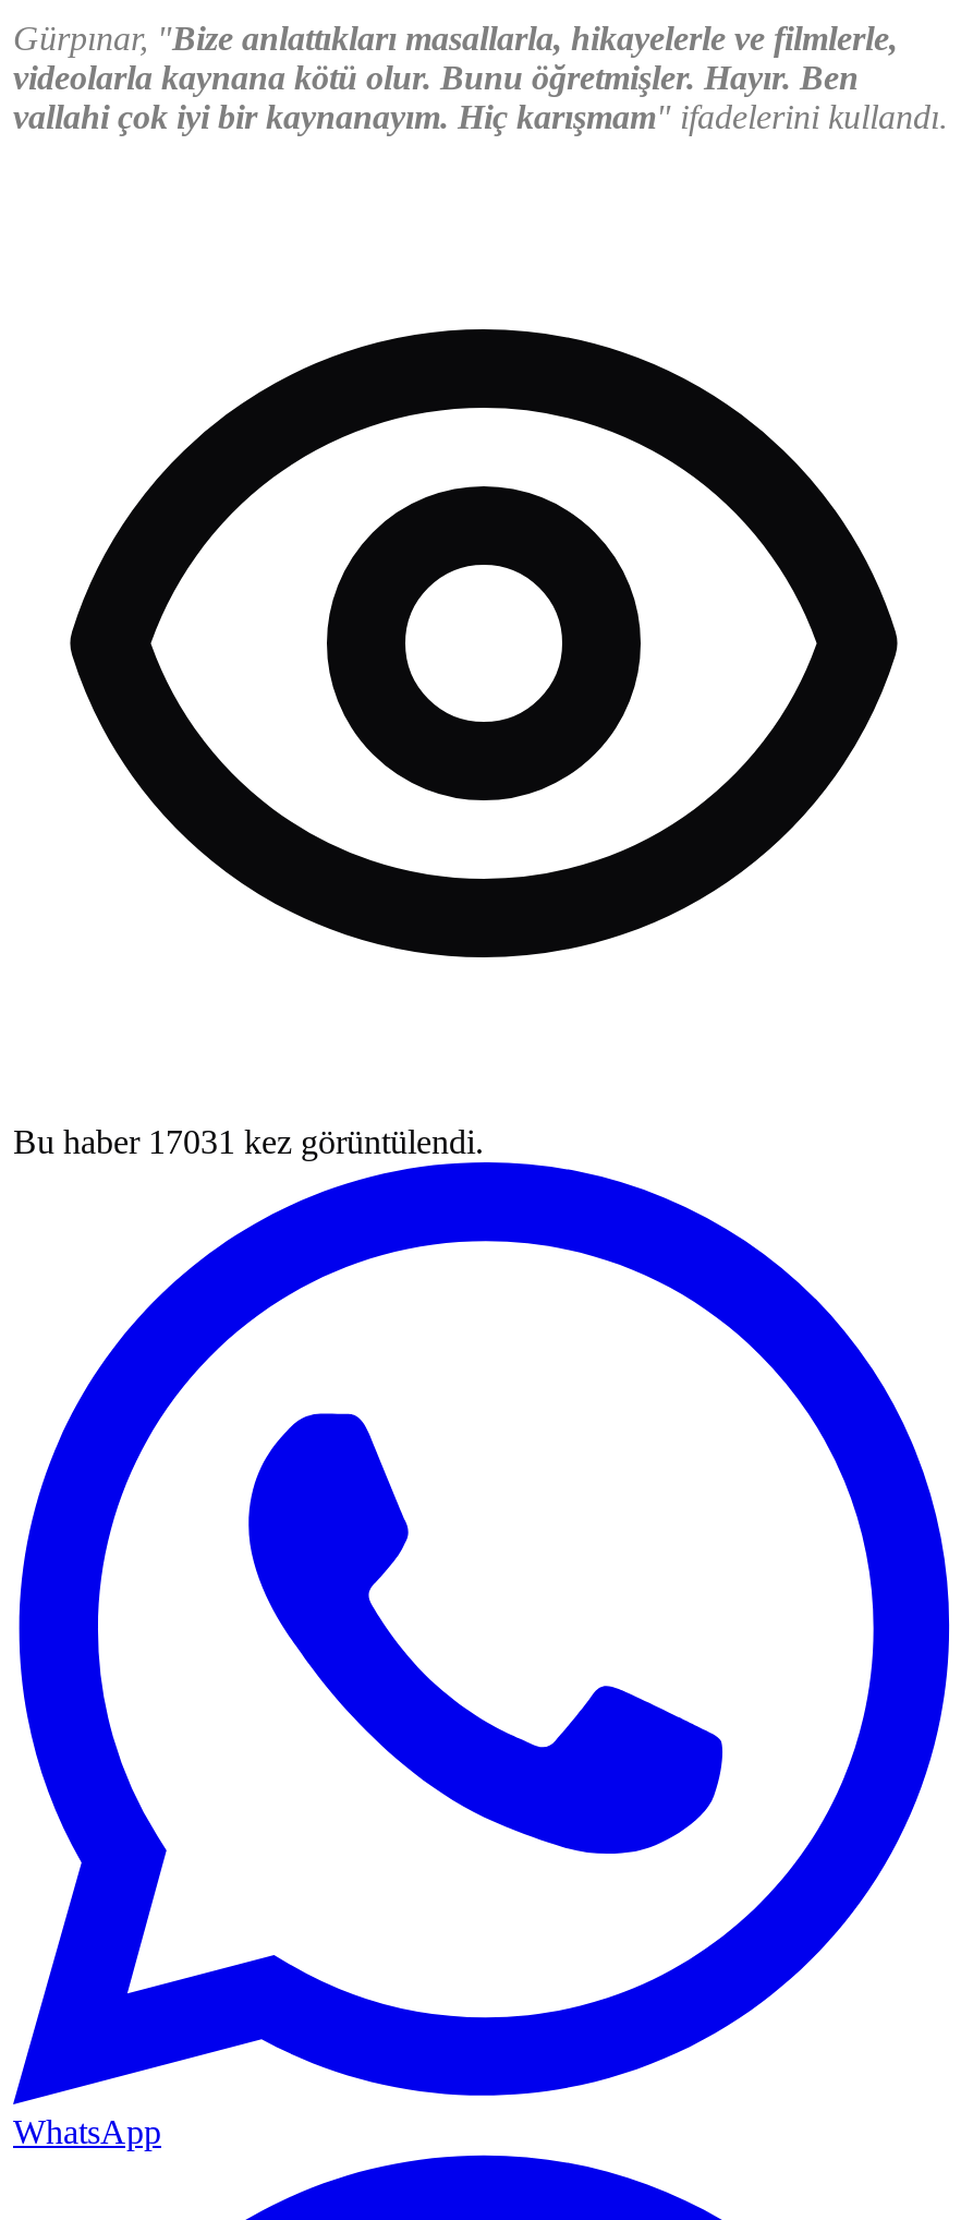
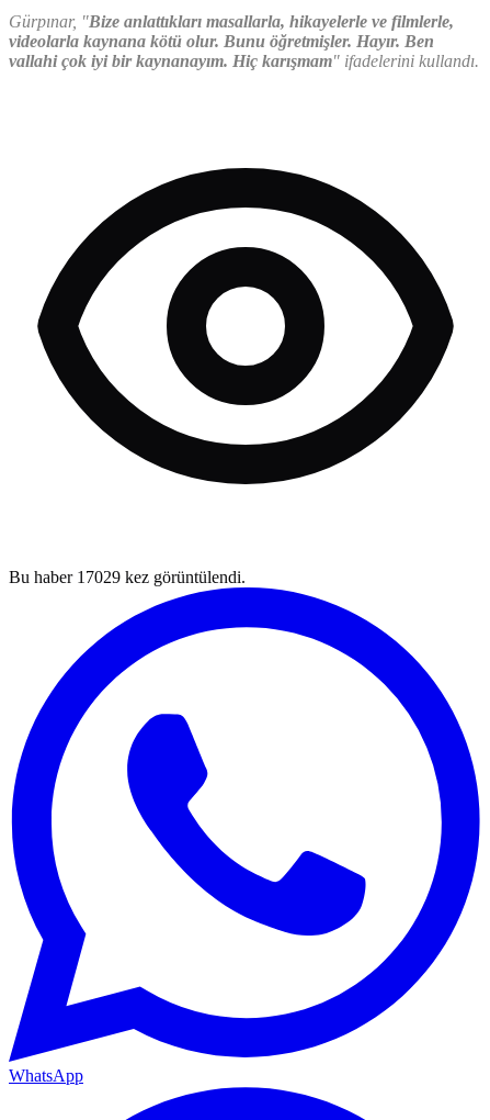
- Bu haber 17031 kez görüntülendi.
+ Bu haber 17029 kez görüntülendi.
